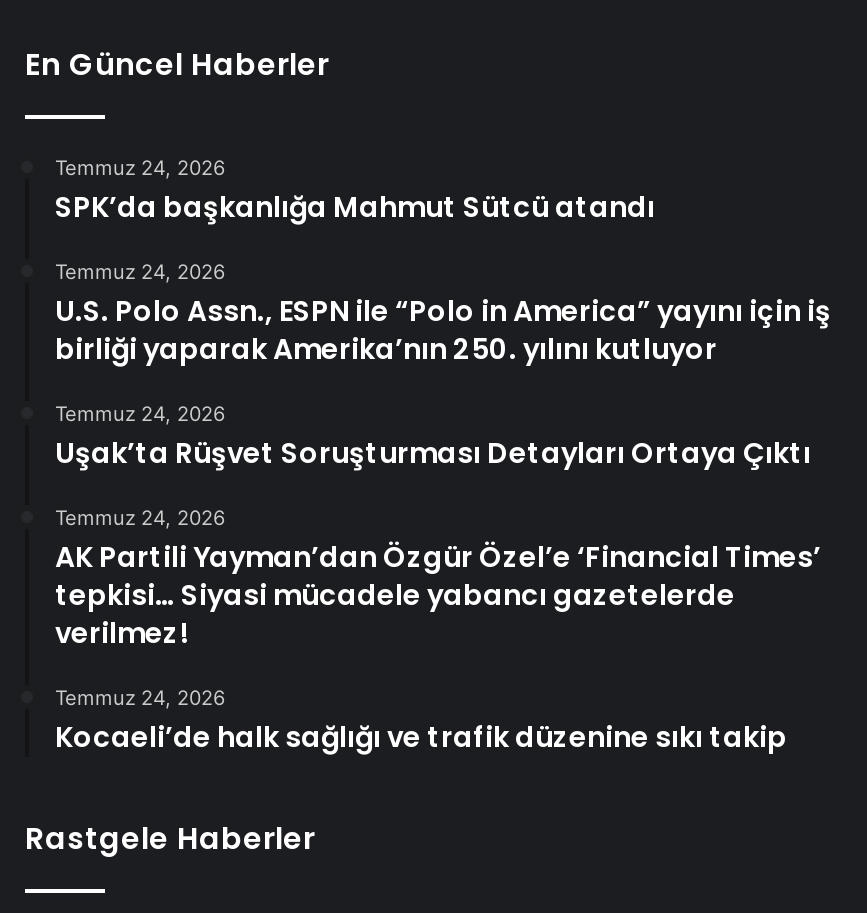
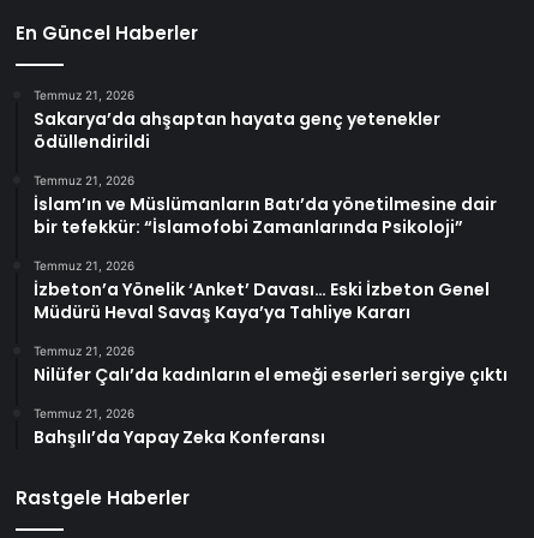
- Temmuz 24, 2026
- SPK’da başkanlığa Mahmut Sütcü atandı
+ Temmuz 21, 2026
+ Sakarya’da ahşaptan hayata genç yetenekler
+ ödüllendirildi

- Temmuz 24, 2026
- U.S. Polo Assn., ESPN ile “Polo in America” yayını için iş
- birliği yaparak Amerika’nın 250. yılını kutluyor
+ Temmuz 21, 2026
+ İslam’ın ve Müslümanların Batı’da yönetilmesine dair
+ bir tefekkür: “İslamofobi Zamanlarında Psikoloji”

- Temmuz 24, 2026
- Uşak’ta Rüşvet Soruşturması Detayları Ortaya Çıktı
+ Temmuz 21, 2026
+ İzbeton’a Yönelik ‘Anket’ Davası… Eski İzbeton Genel
+ Müdürü Heval Savaş Kaya’ya Tahliye Kararı

- Temmuz 24, 2026
- AK Partili Yayman’dan Özgür Özel’e ‘Financial Times’
- tepkisi… Siyasi mücadele yabancı gazetelerde
- verilmez!
+ Temmuz 21, 2026
+ Nilüfer Çalı’da kadınların el emeği eserleri sergiye çıktı

- Temmuz 24, 2026
- Kocaeli’de halk sağlığı ve trafik düzenine sıkı takip
+ Temmuz 21, 2026
+ Bahşılı’da Yapay Zeka Konferansı
